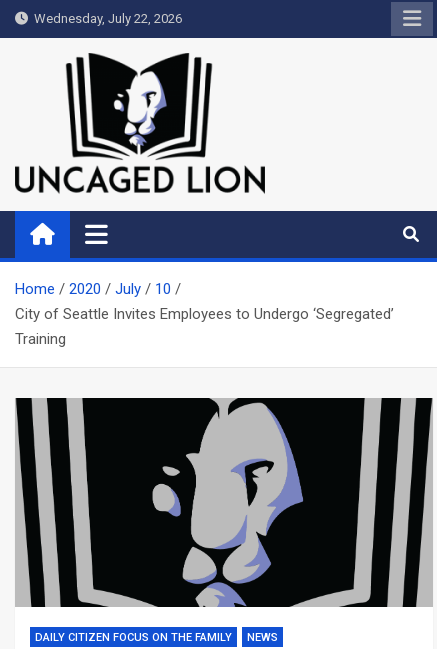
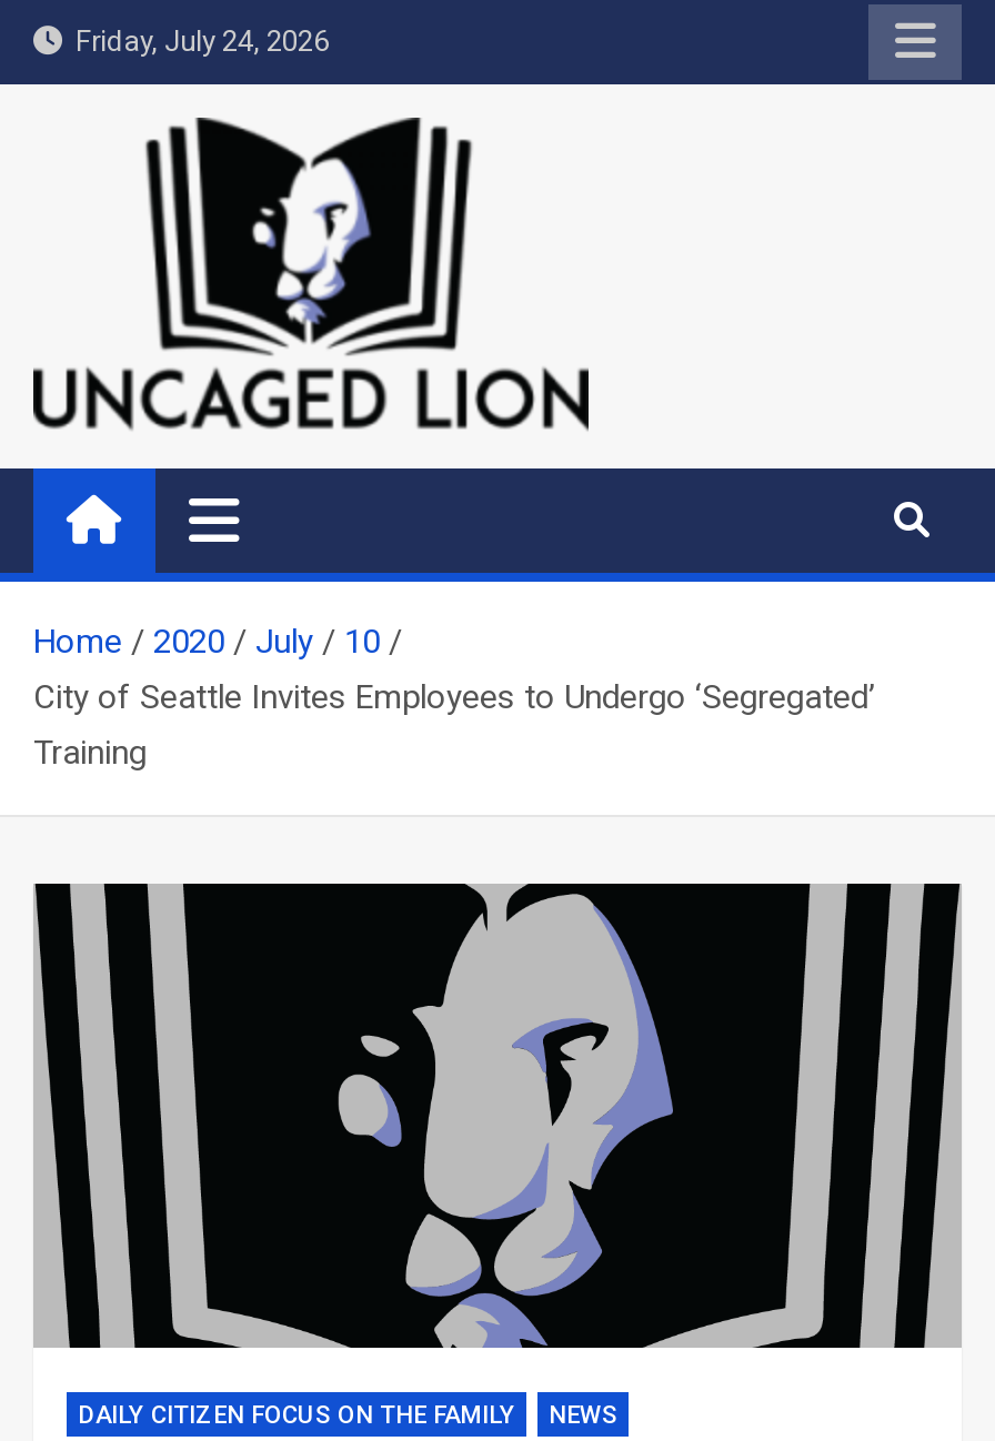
- Wednesday, July 22, 2026
+ Friday, July 24, 2026
